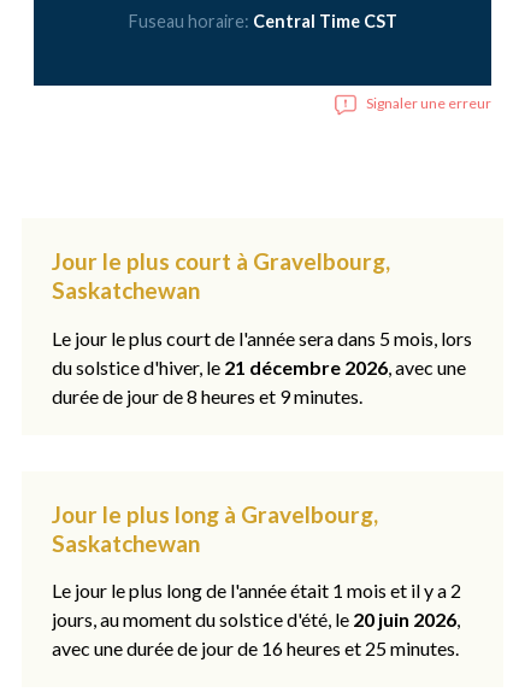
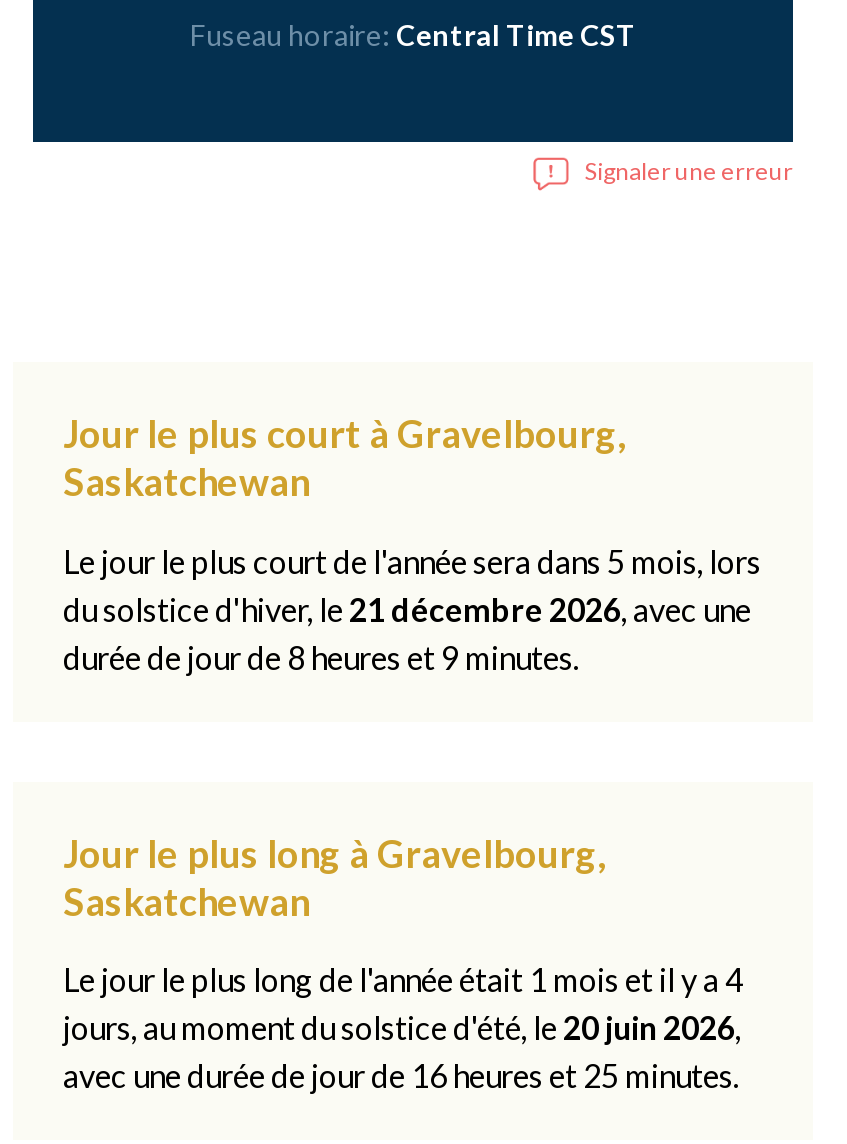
- Le jour le plus long de l'année était 1 mois et il y a 2
+ Le jour le plus long de l'année était 1 mois et il y a 4
